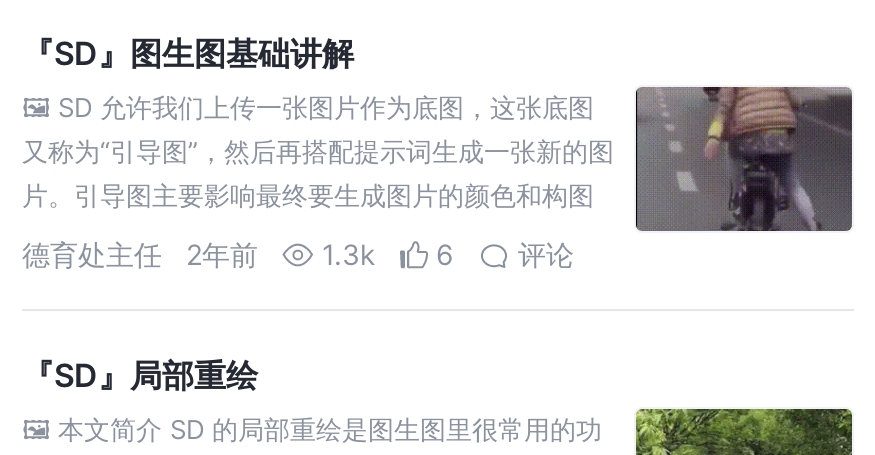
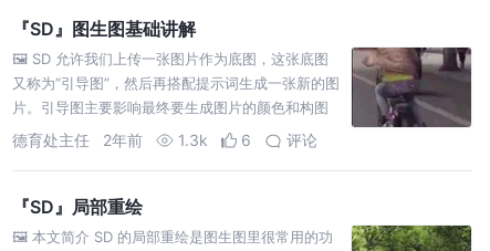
- [image]
+ [image]
